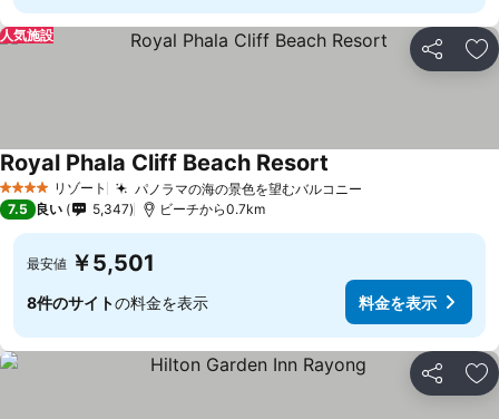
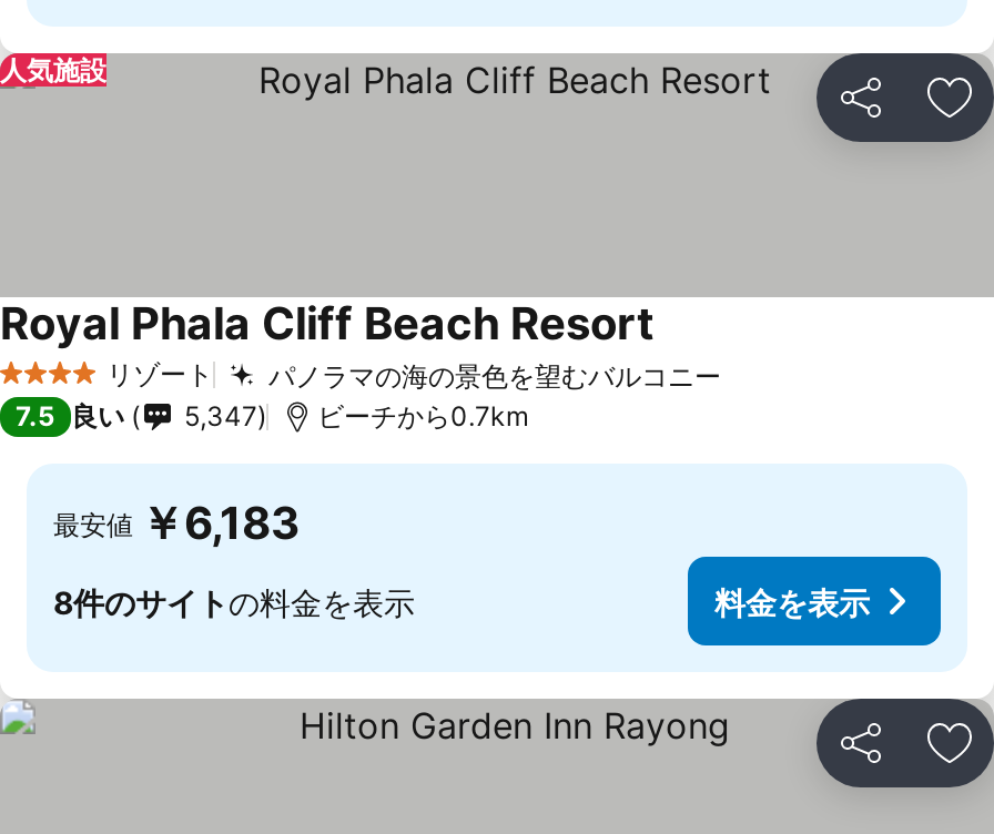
- 最安値 ￥5,501
+ 最安値 ￥6,183
